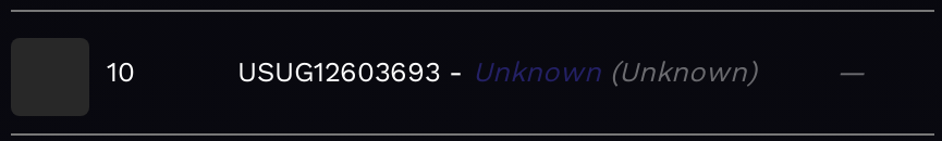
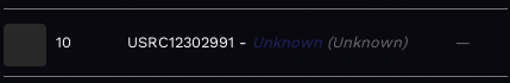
- USUG12603693
+ USRC12302991
